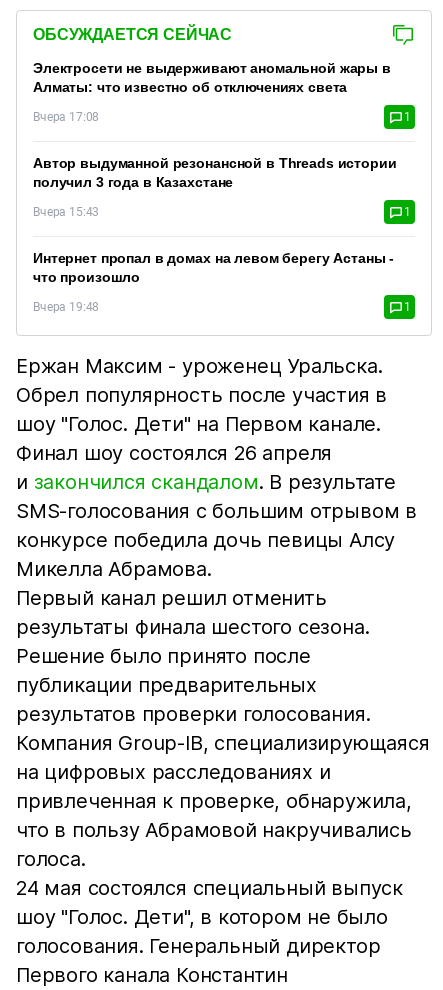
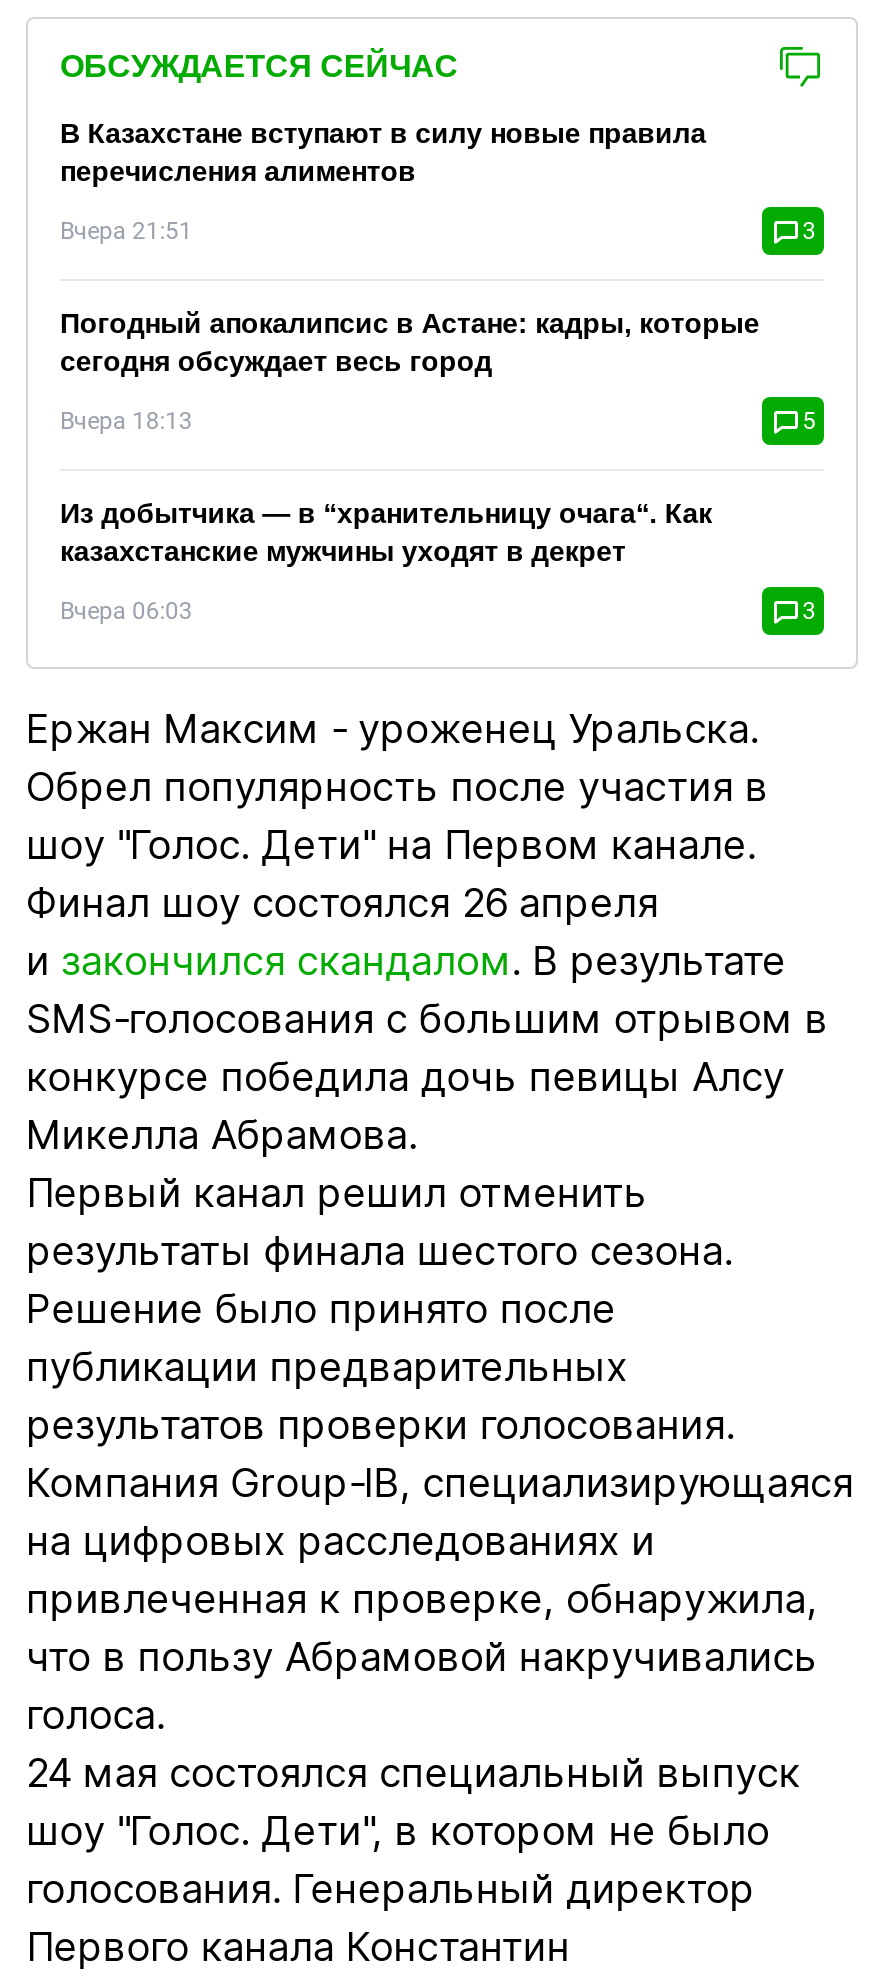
- Электросети не выдерживают аномальной жары в
- Алматы: что известно об отключениях света
+ В Казахстане вступают в силу новые правила
+ перечисления алиментов

- Вчера 17:08
- 1
+ Вчера 21:51
+ 3

- Автор выдуманной резонансной в Threads истории
- получил 3 года в Казахстане
+ Погодный апокалипсис в Астане: кадры, которые
+ сегодня обсуждает весь город

- Вчера 15:43
- 1
+ Вчера 18:13
+ 5

- Интернет пропал в домах на левом берегу Астаны -
- что произошло
+ Из добытчика — в “хранительницу очага“. Как
+ казахстанские мужчины уходят в декрет

- Вчера 19:48
- 1
+ Вчера 06:03
+ 3
